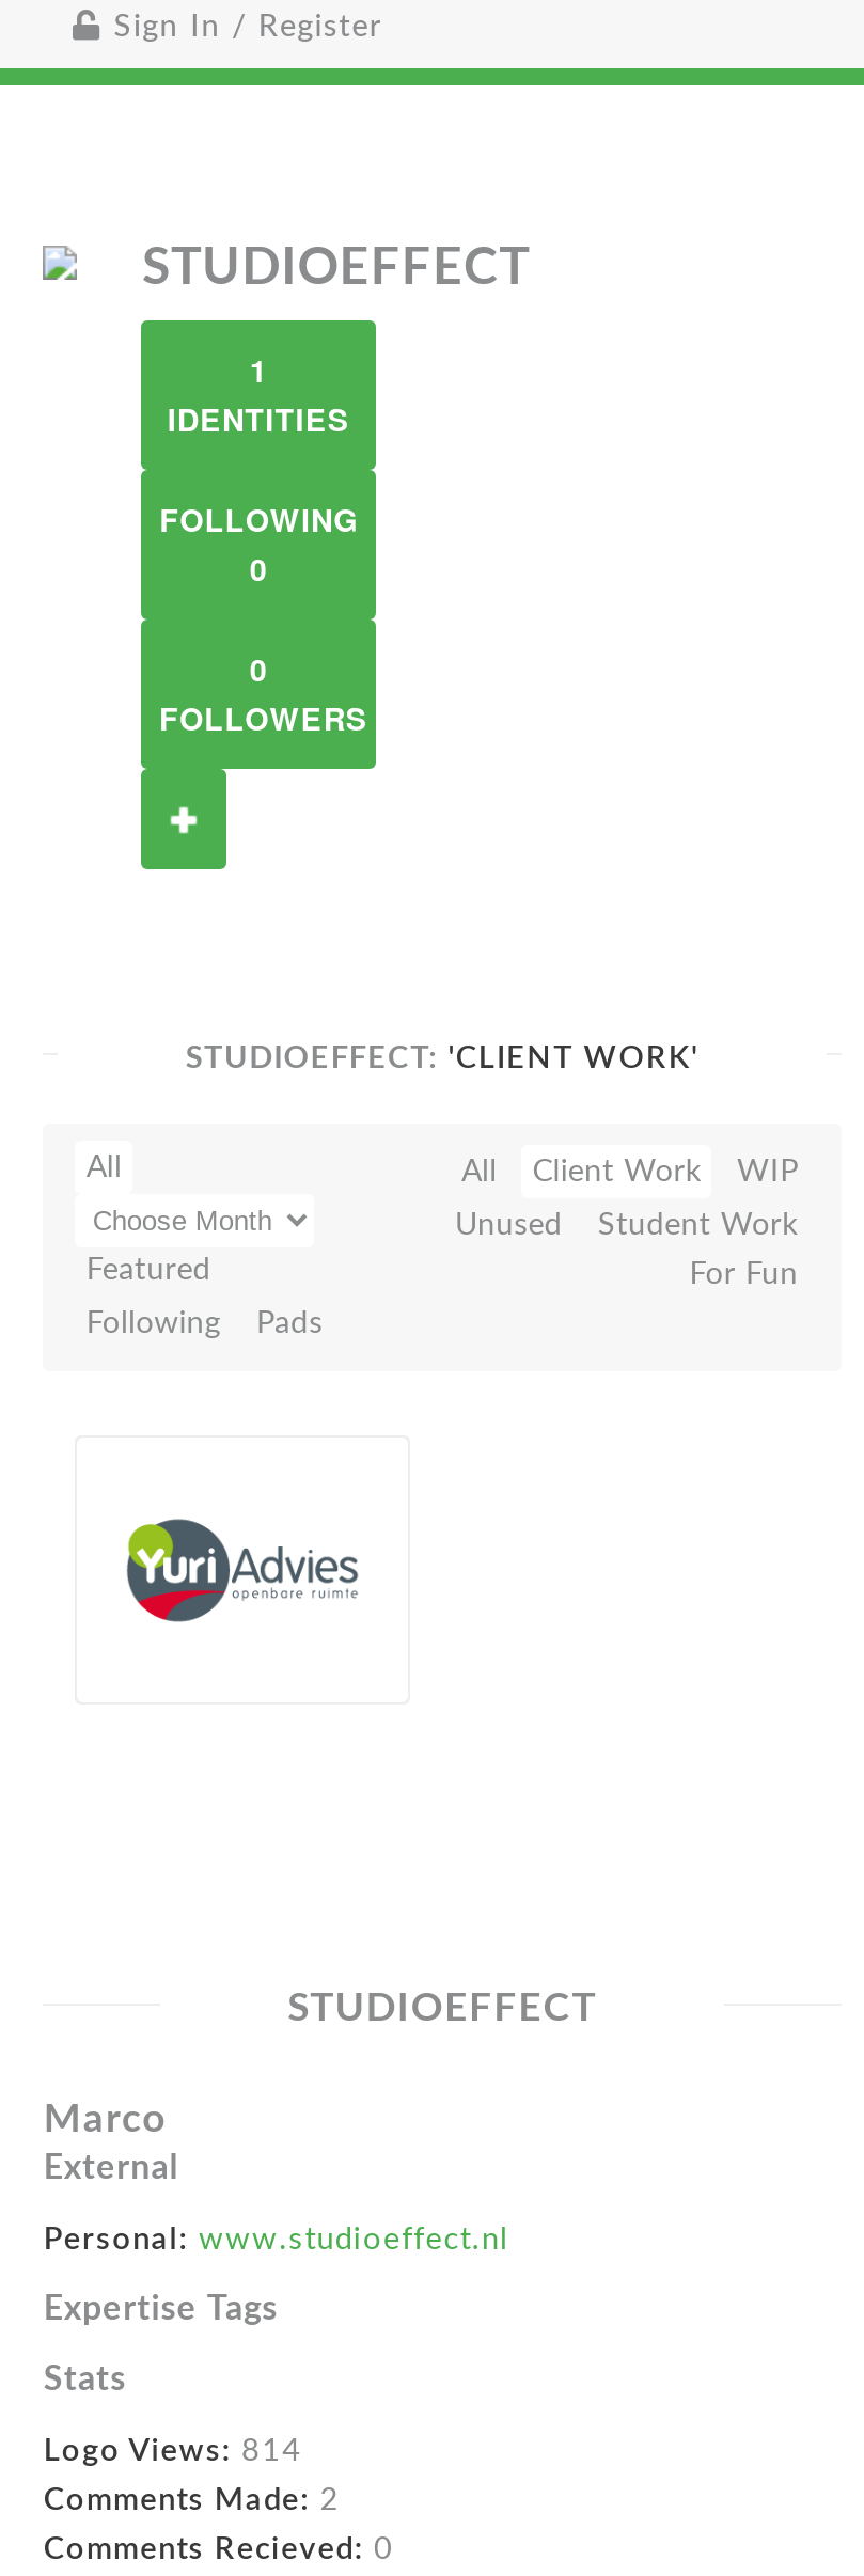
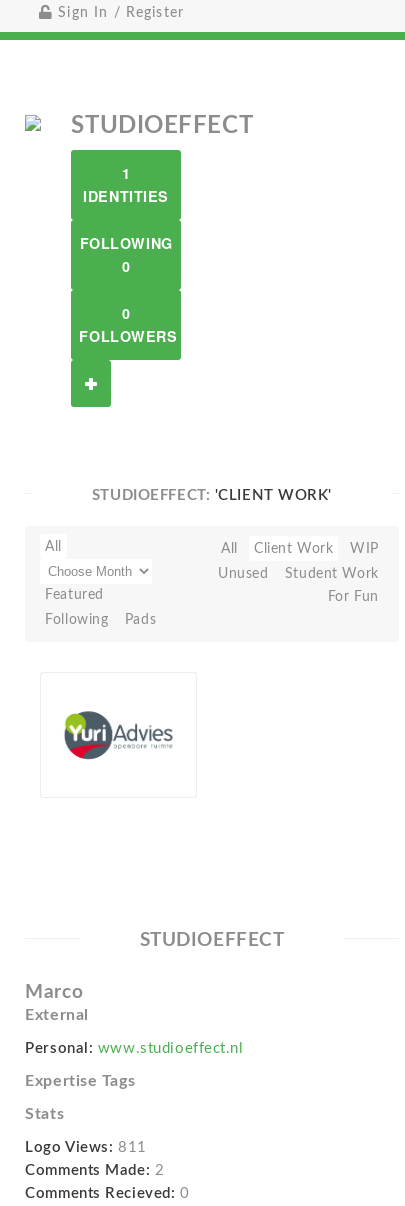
- Logo Views: 814
+ Logo Views: 811
